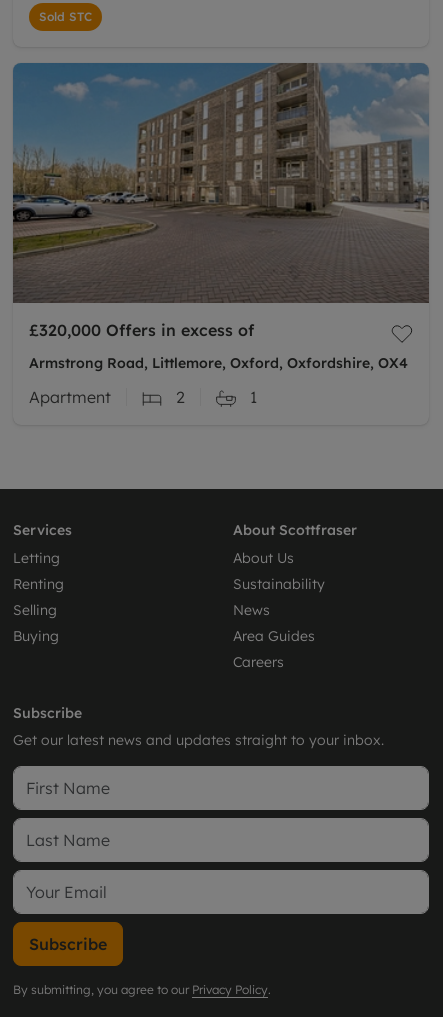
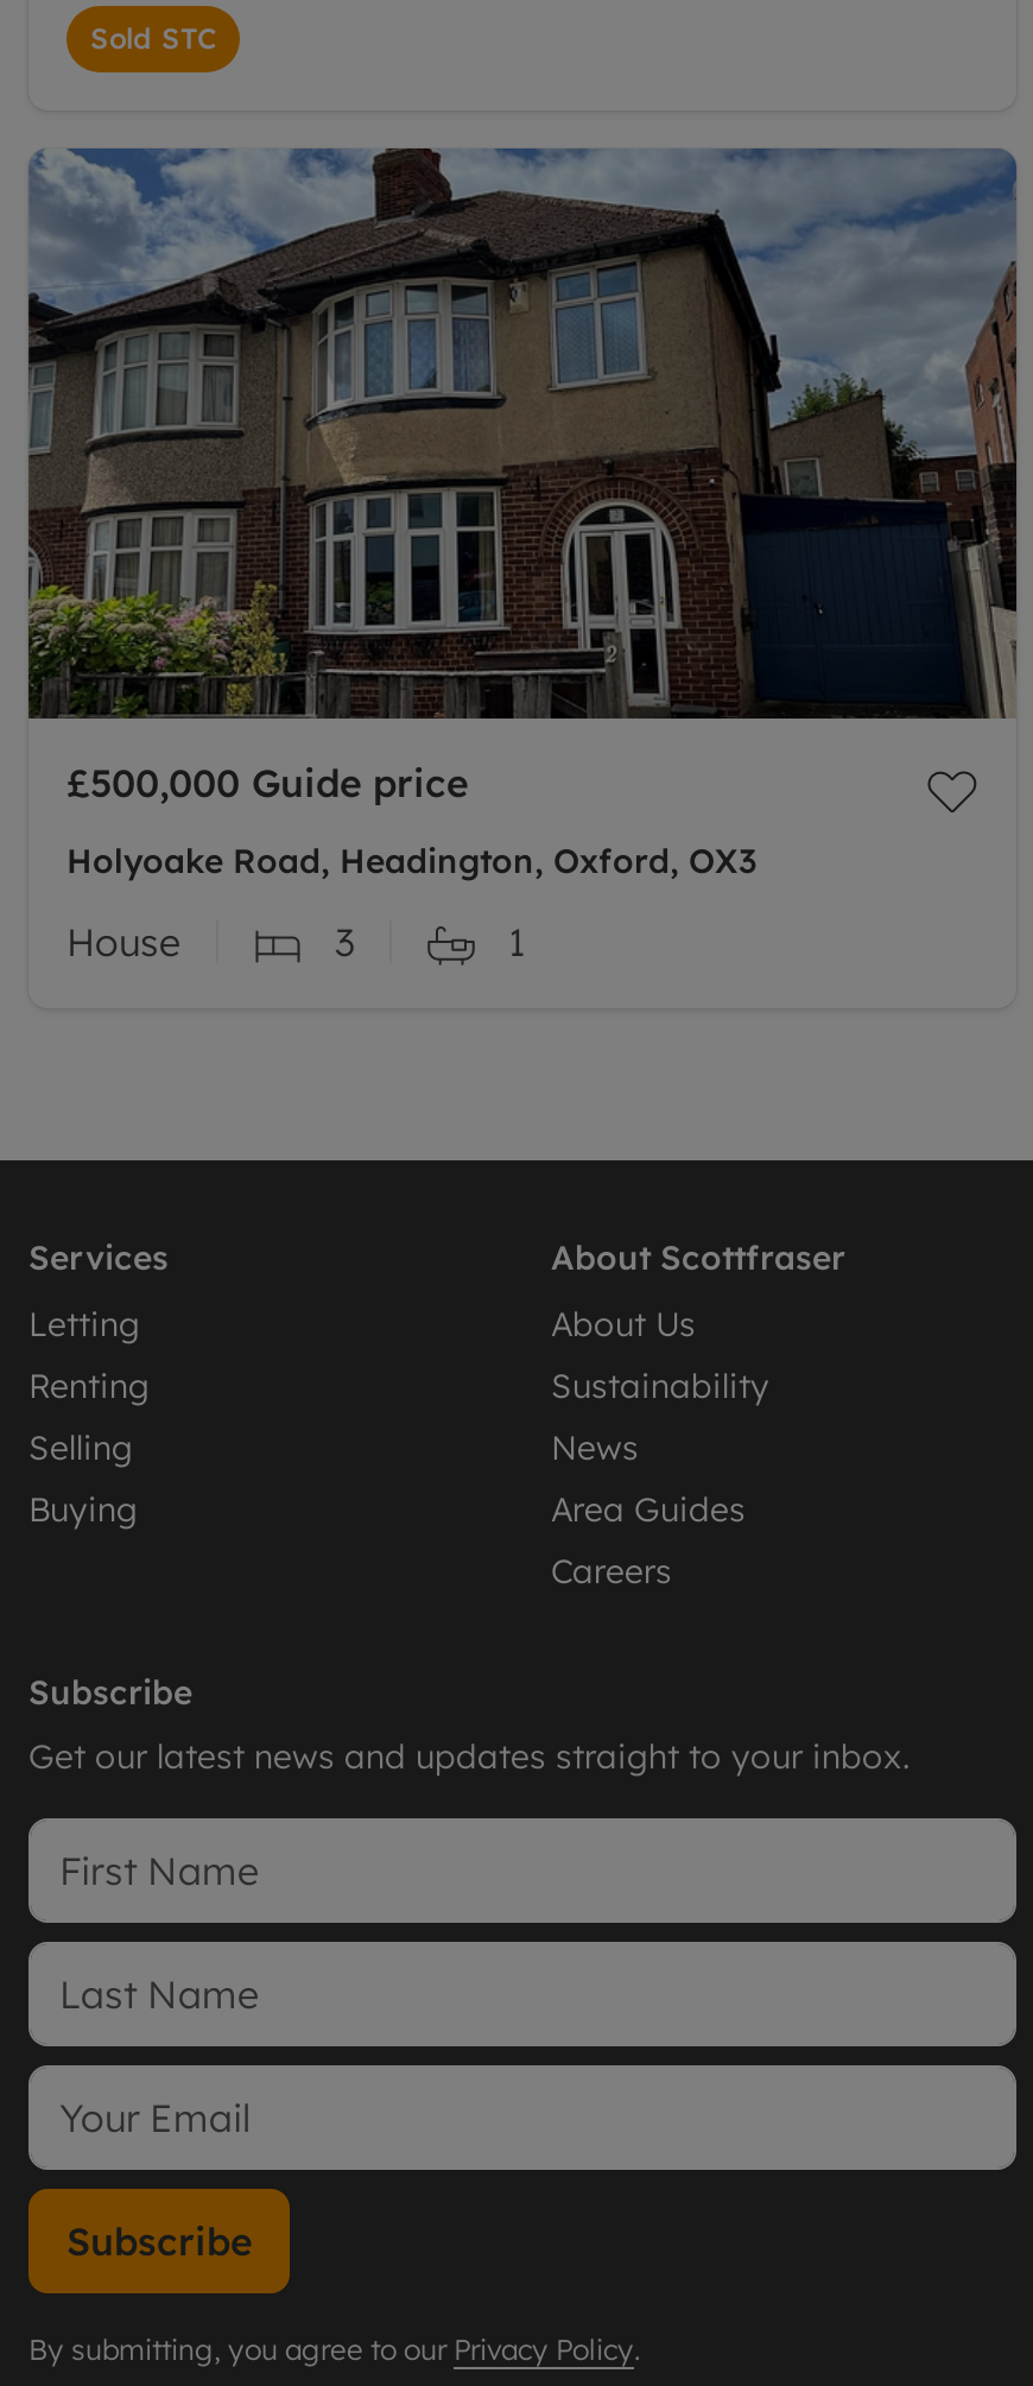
- [image]
- £320,000 Offers in excess of
+ [image]
+ £500,000 Guide price

- Armstrong Road, Littlemore, Oxford, Oxfordshire, OX4
+ Holyoake Road, Headington, Oxford, OX3

- Apartment
- 2
+ House
+ 3
